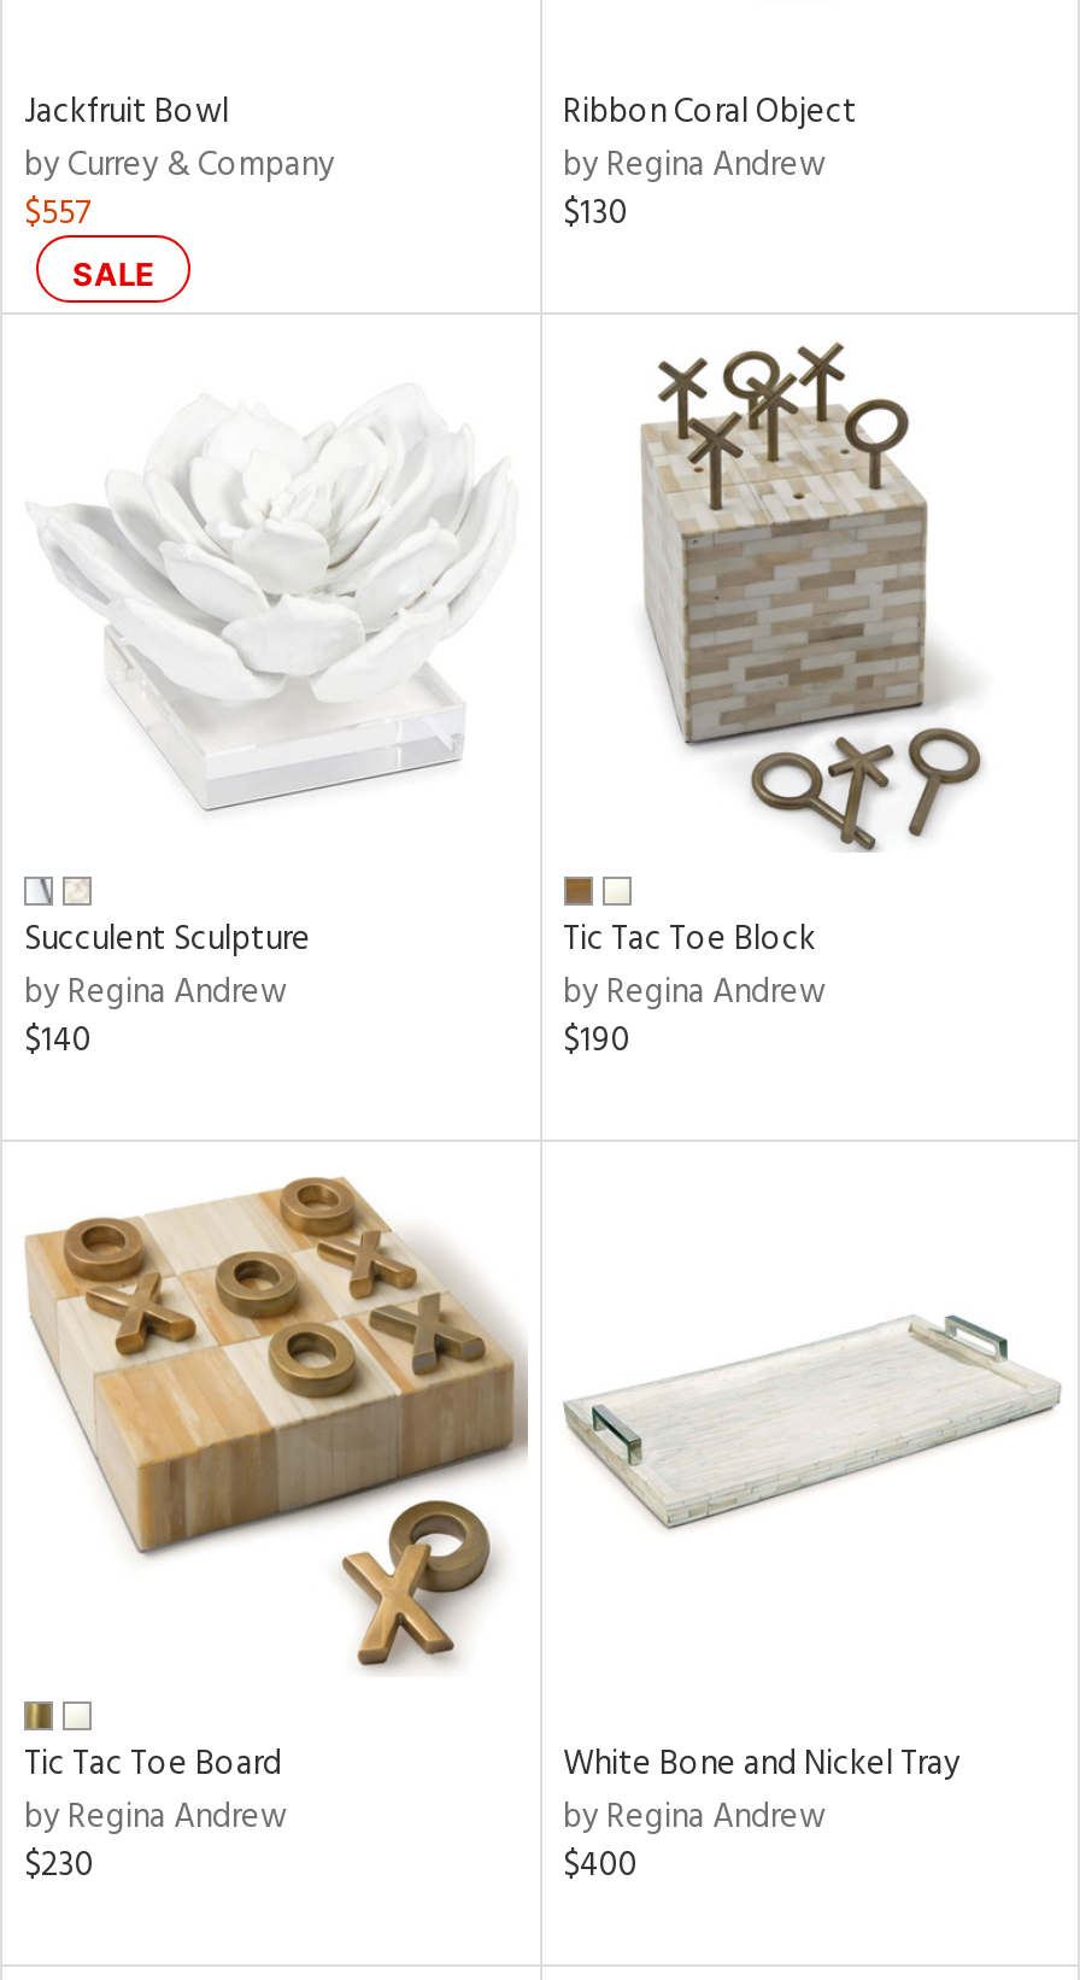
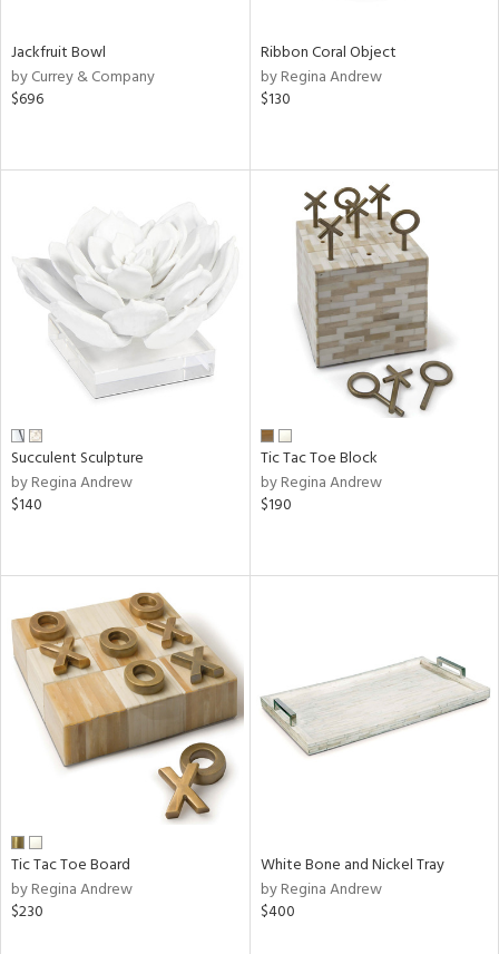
- $557
- SALE
+ $696
